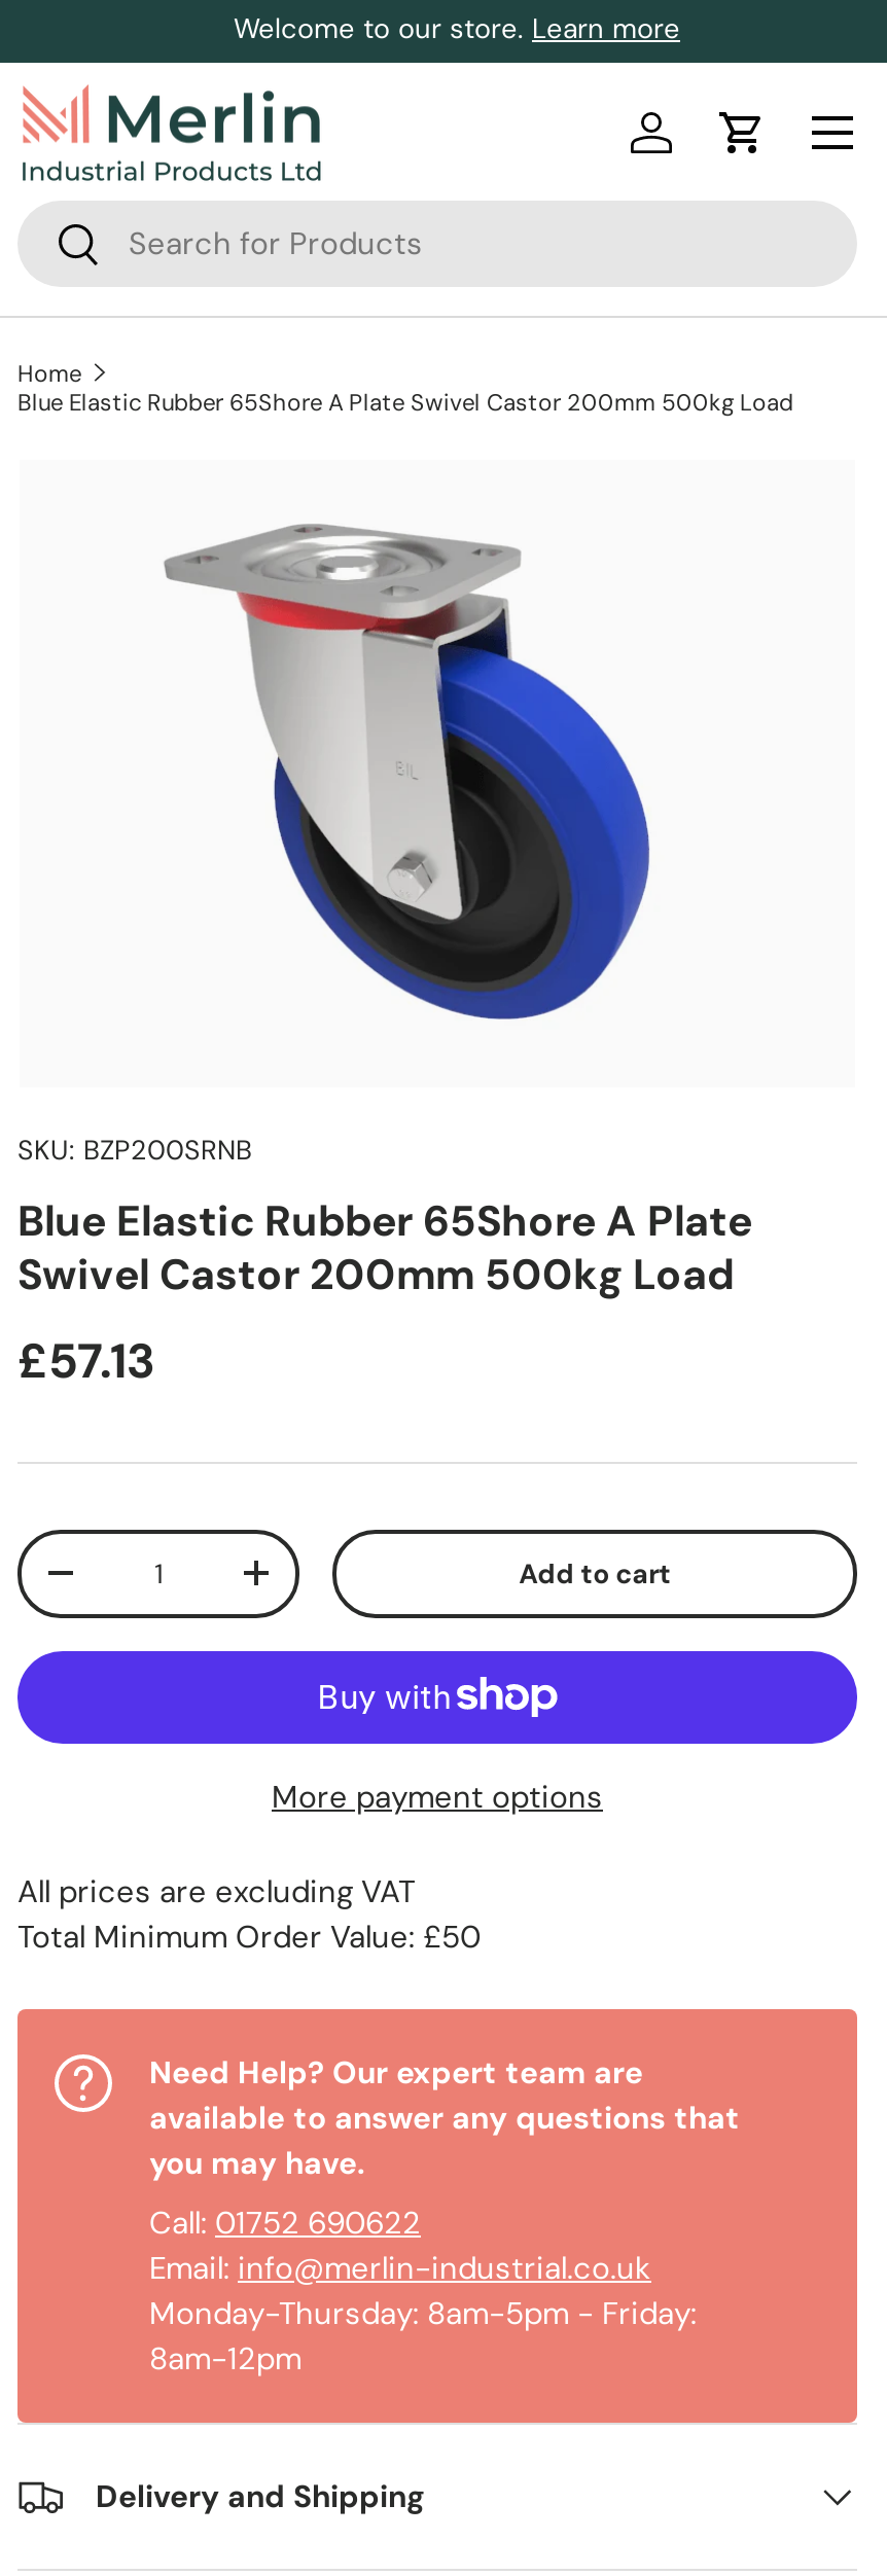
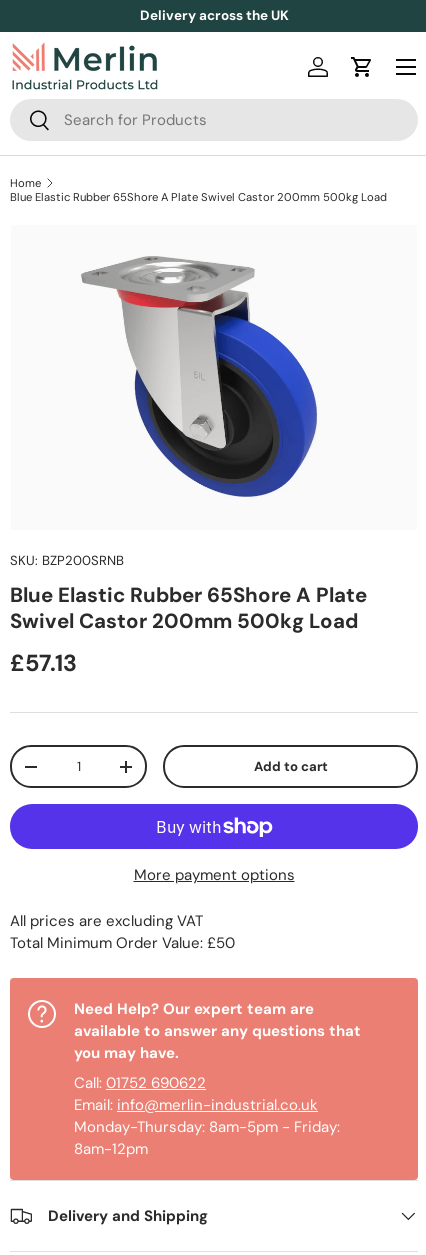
- Welcome to our store.Learn more
+ Delivery across the UK
